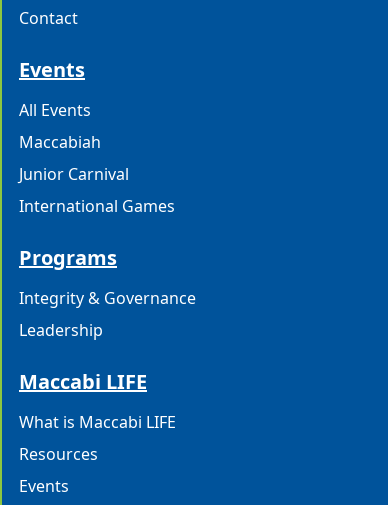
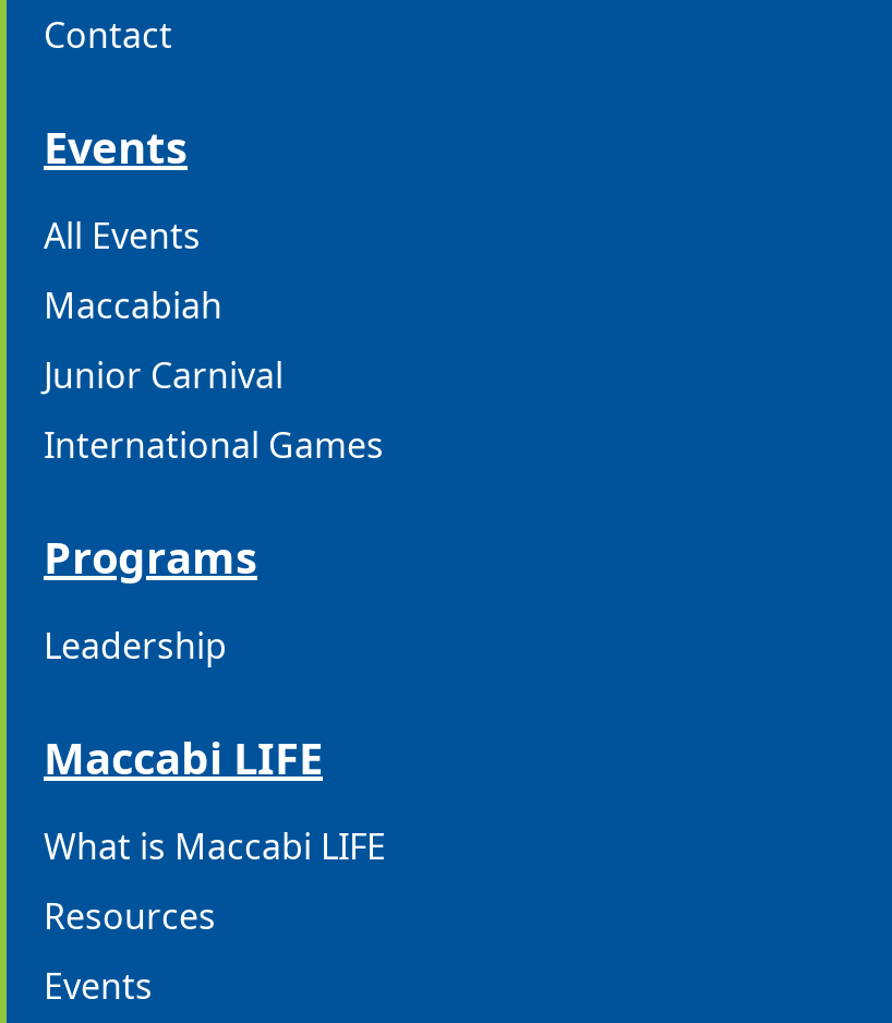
- Integrity & Governance
